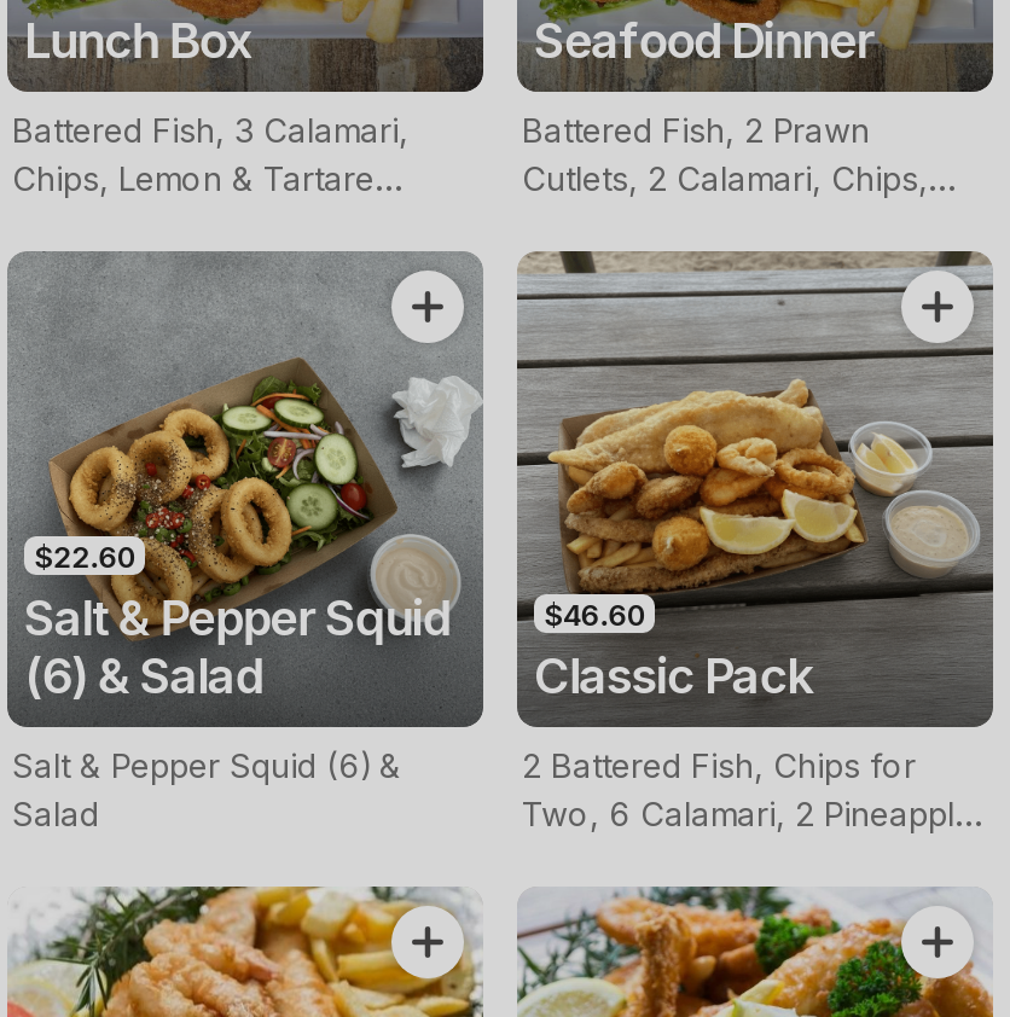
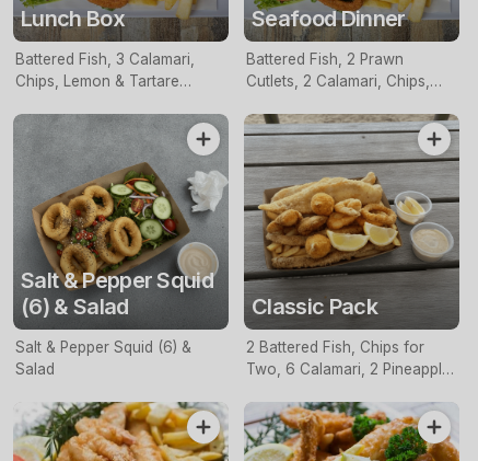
- $22.60

- $46.60
